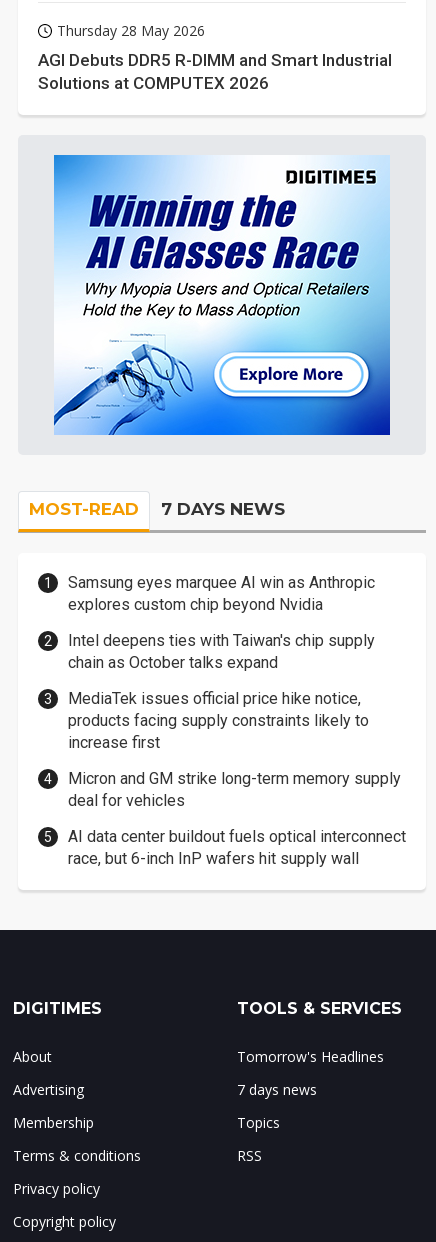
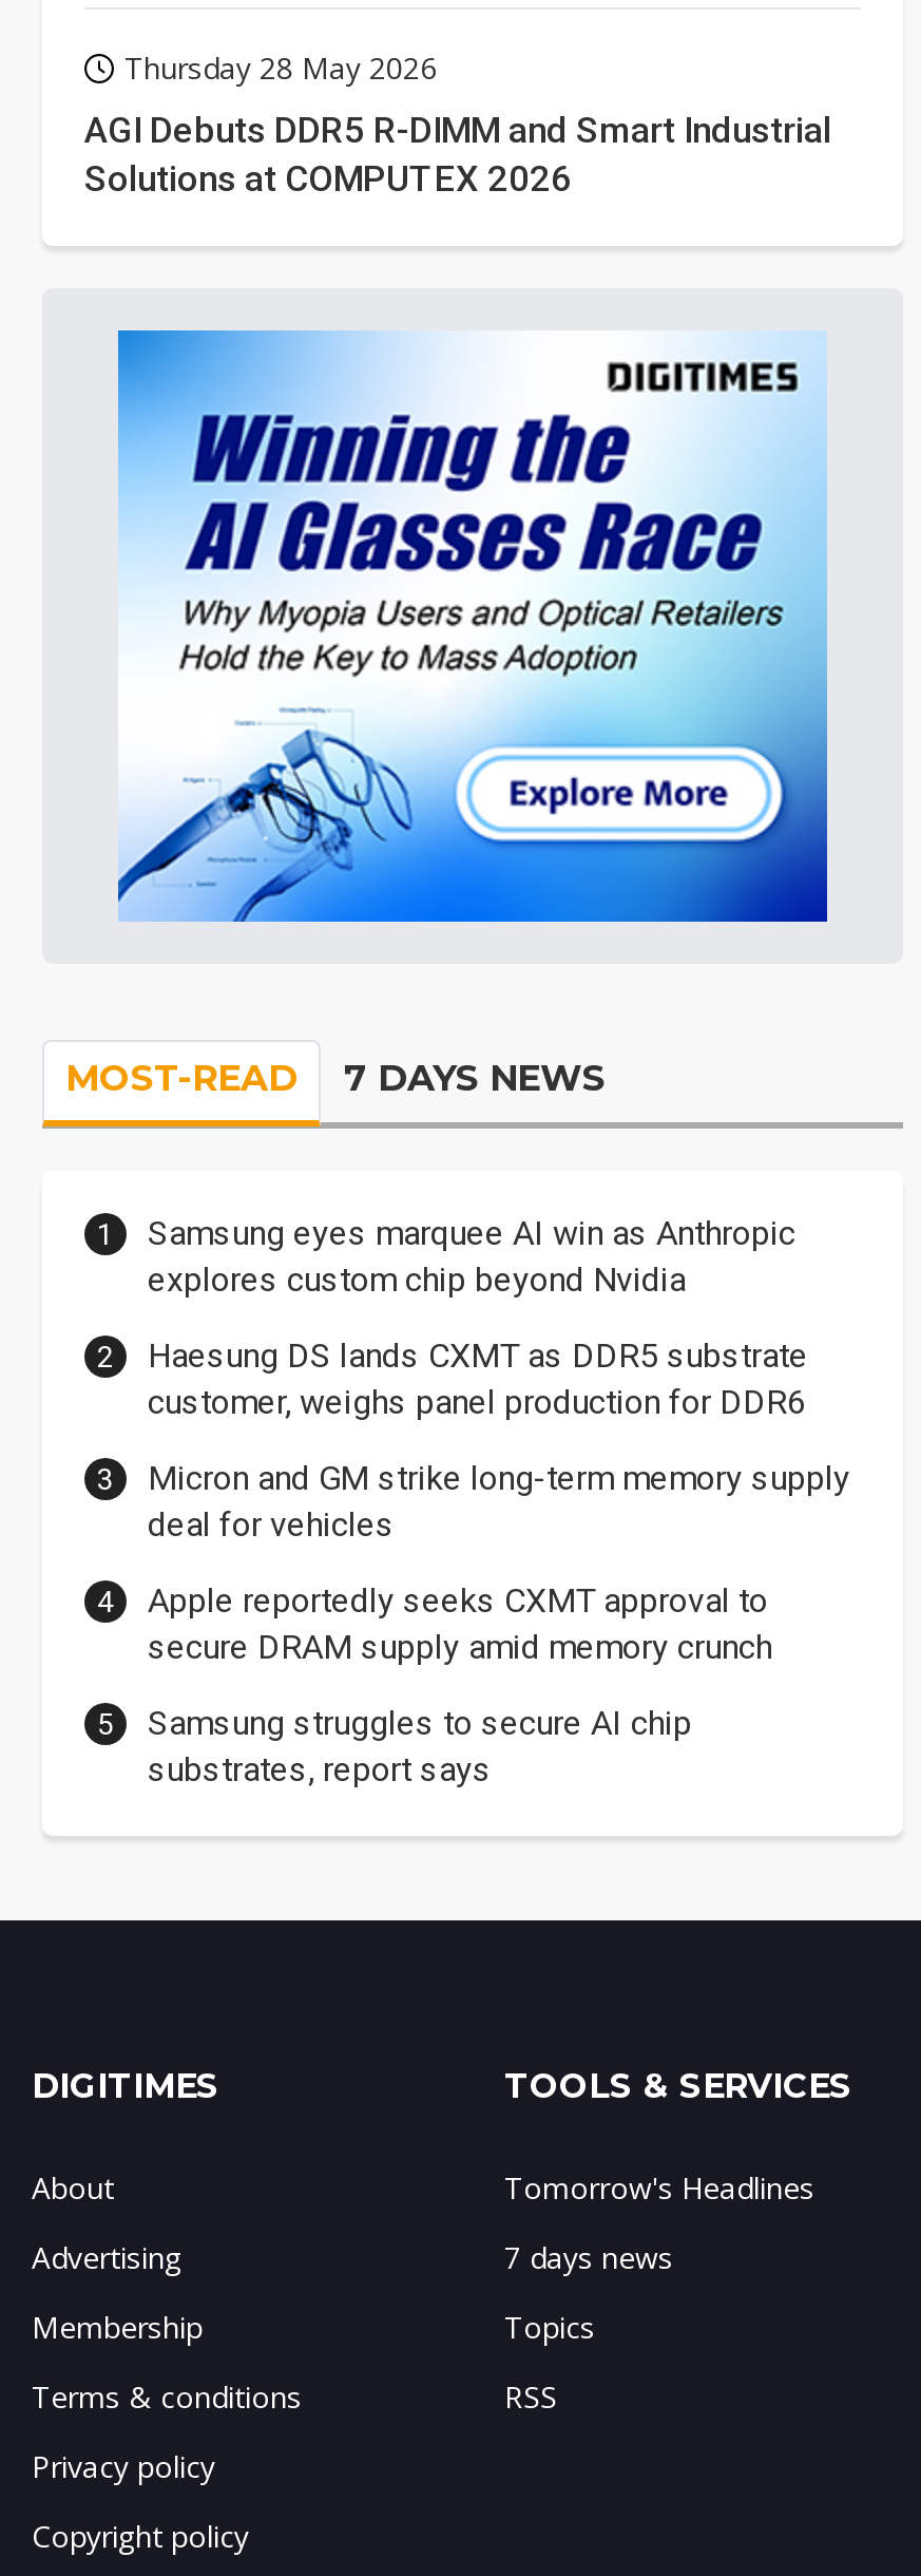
- Intel deepens ties with Taiwan's chip supply
- chain as October talks expand
- MediaTek issues official price hike notice,
- products facing supply constraints likely to
- increase first
+ Haesung DS lands CXMT as DDR5 substrate
+ customer, weighs panel production for DDR6

moved up: Micron and GM strike long-term memory supply | deal for vehicles

- AI data center buildout fuels optical interconnect
- race, but 6-inch InP wafers hit supply wall
+ Apple reportedly seeks CXMT approval to
+ secure DRAM supply amid memory crunch
+ Samsung struggles to secure AI chip
+ substrates, report says
